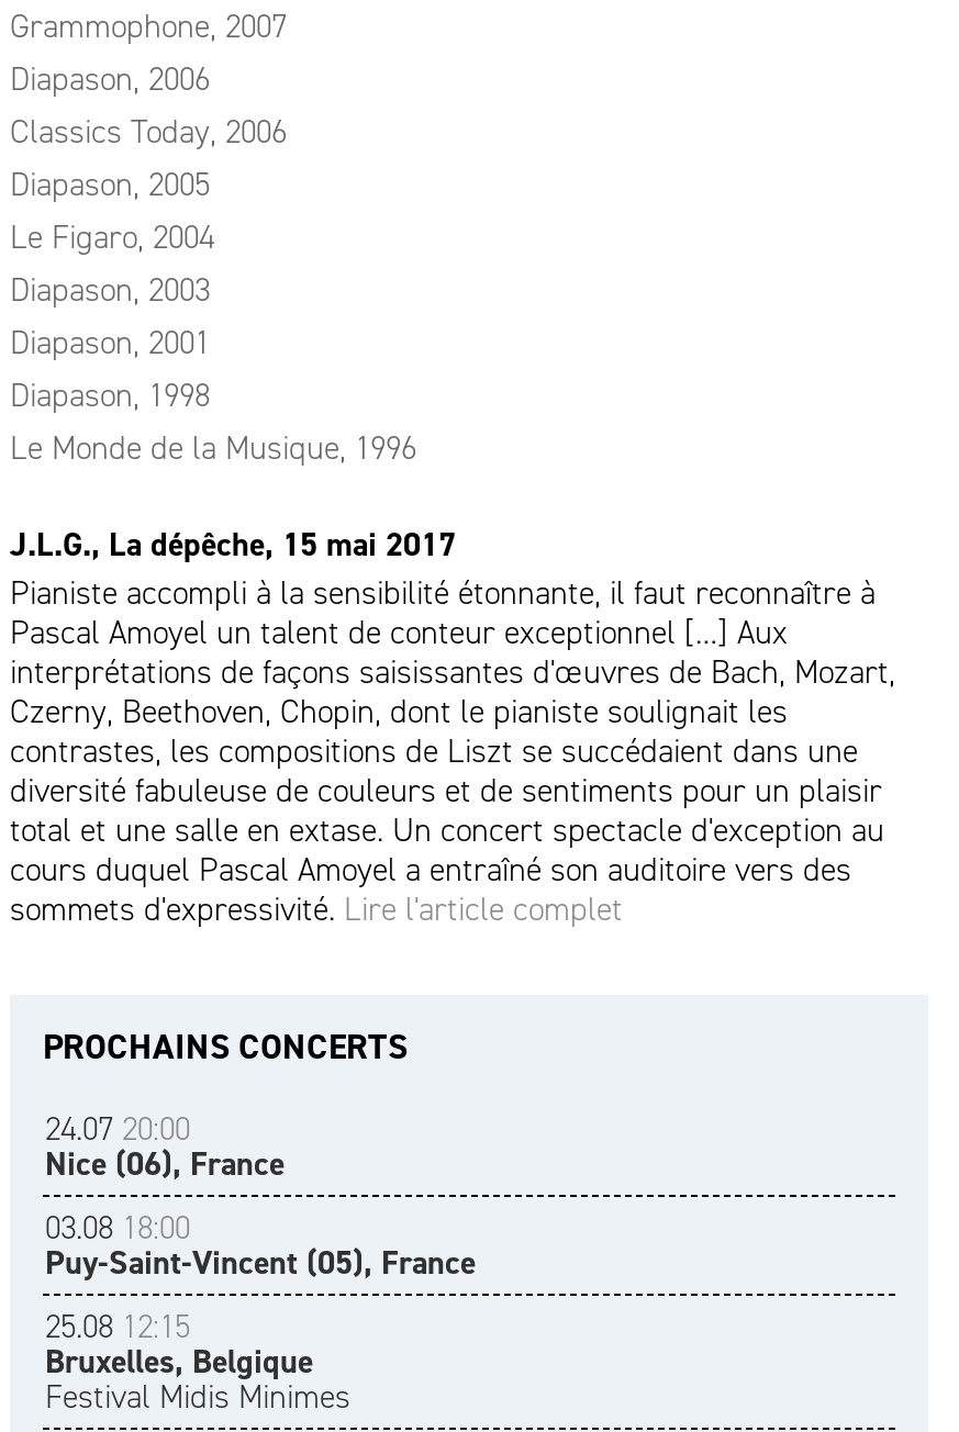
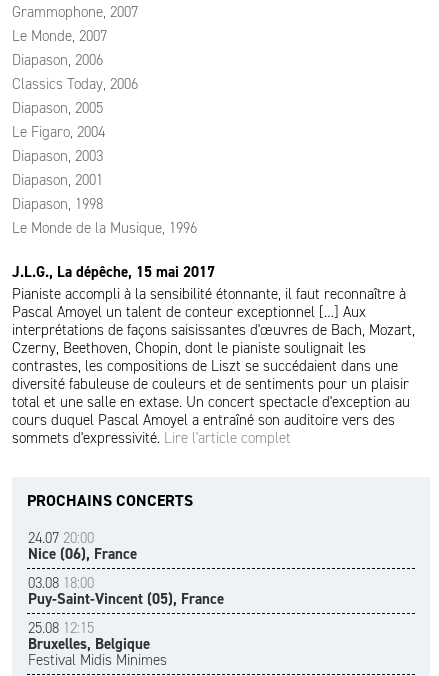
+ Le Monde, 2007
